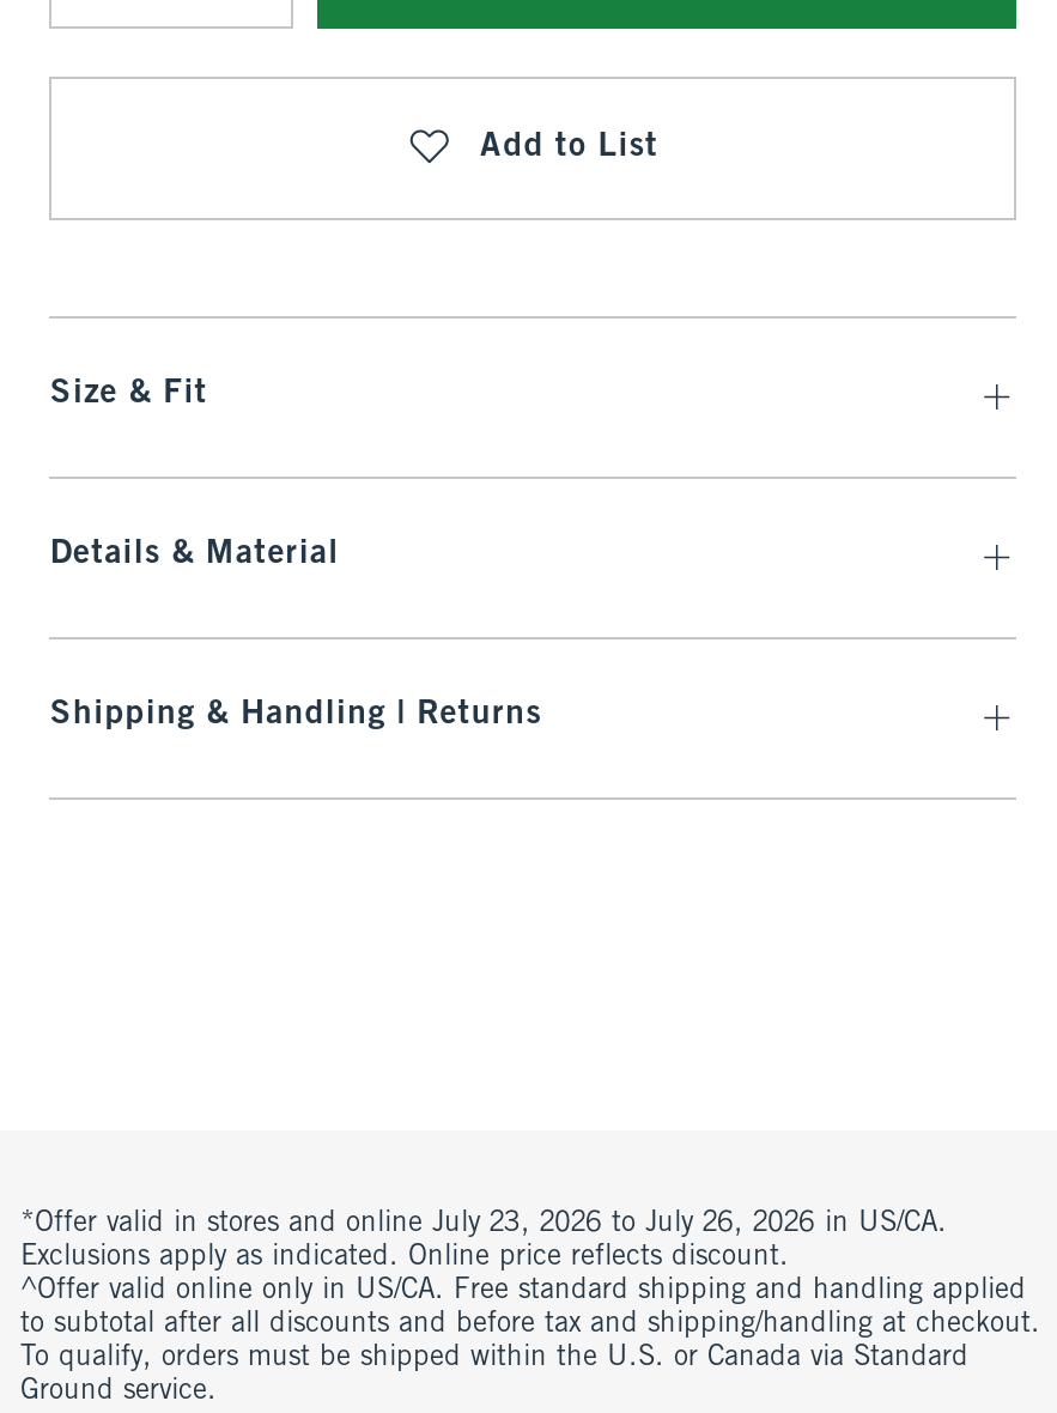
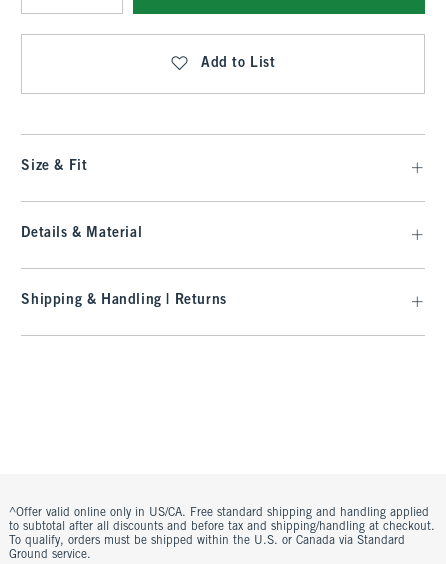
- *Offer valid in stores and online July 23, 2026 to July 26, 2026 in US/CA.
- Exclusions apply as indicated. Online price reflects discount.
